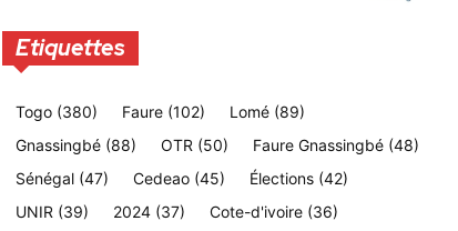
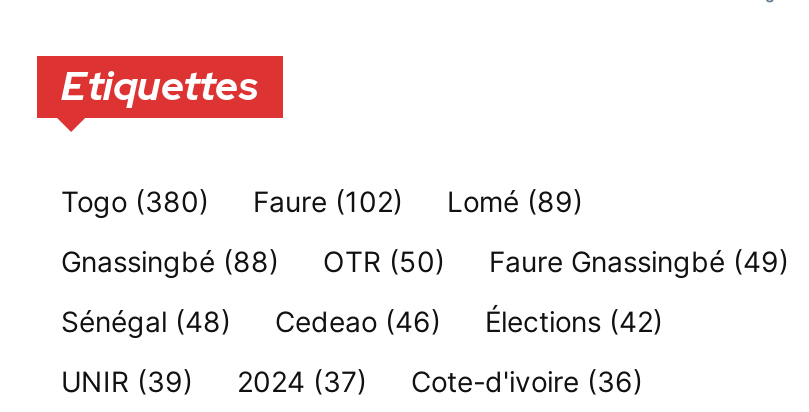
- Faure Gnassingbé (48)
+ Faure Gnassingbé (49)

- Sénégal (47)
+ Sénégal (48)

- Cedeao (45)
+ Cedeao (46)
